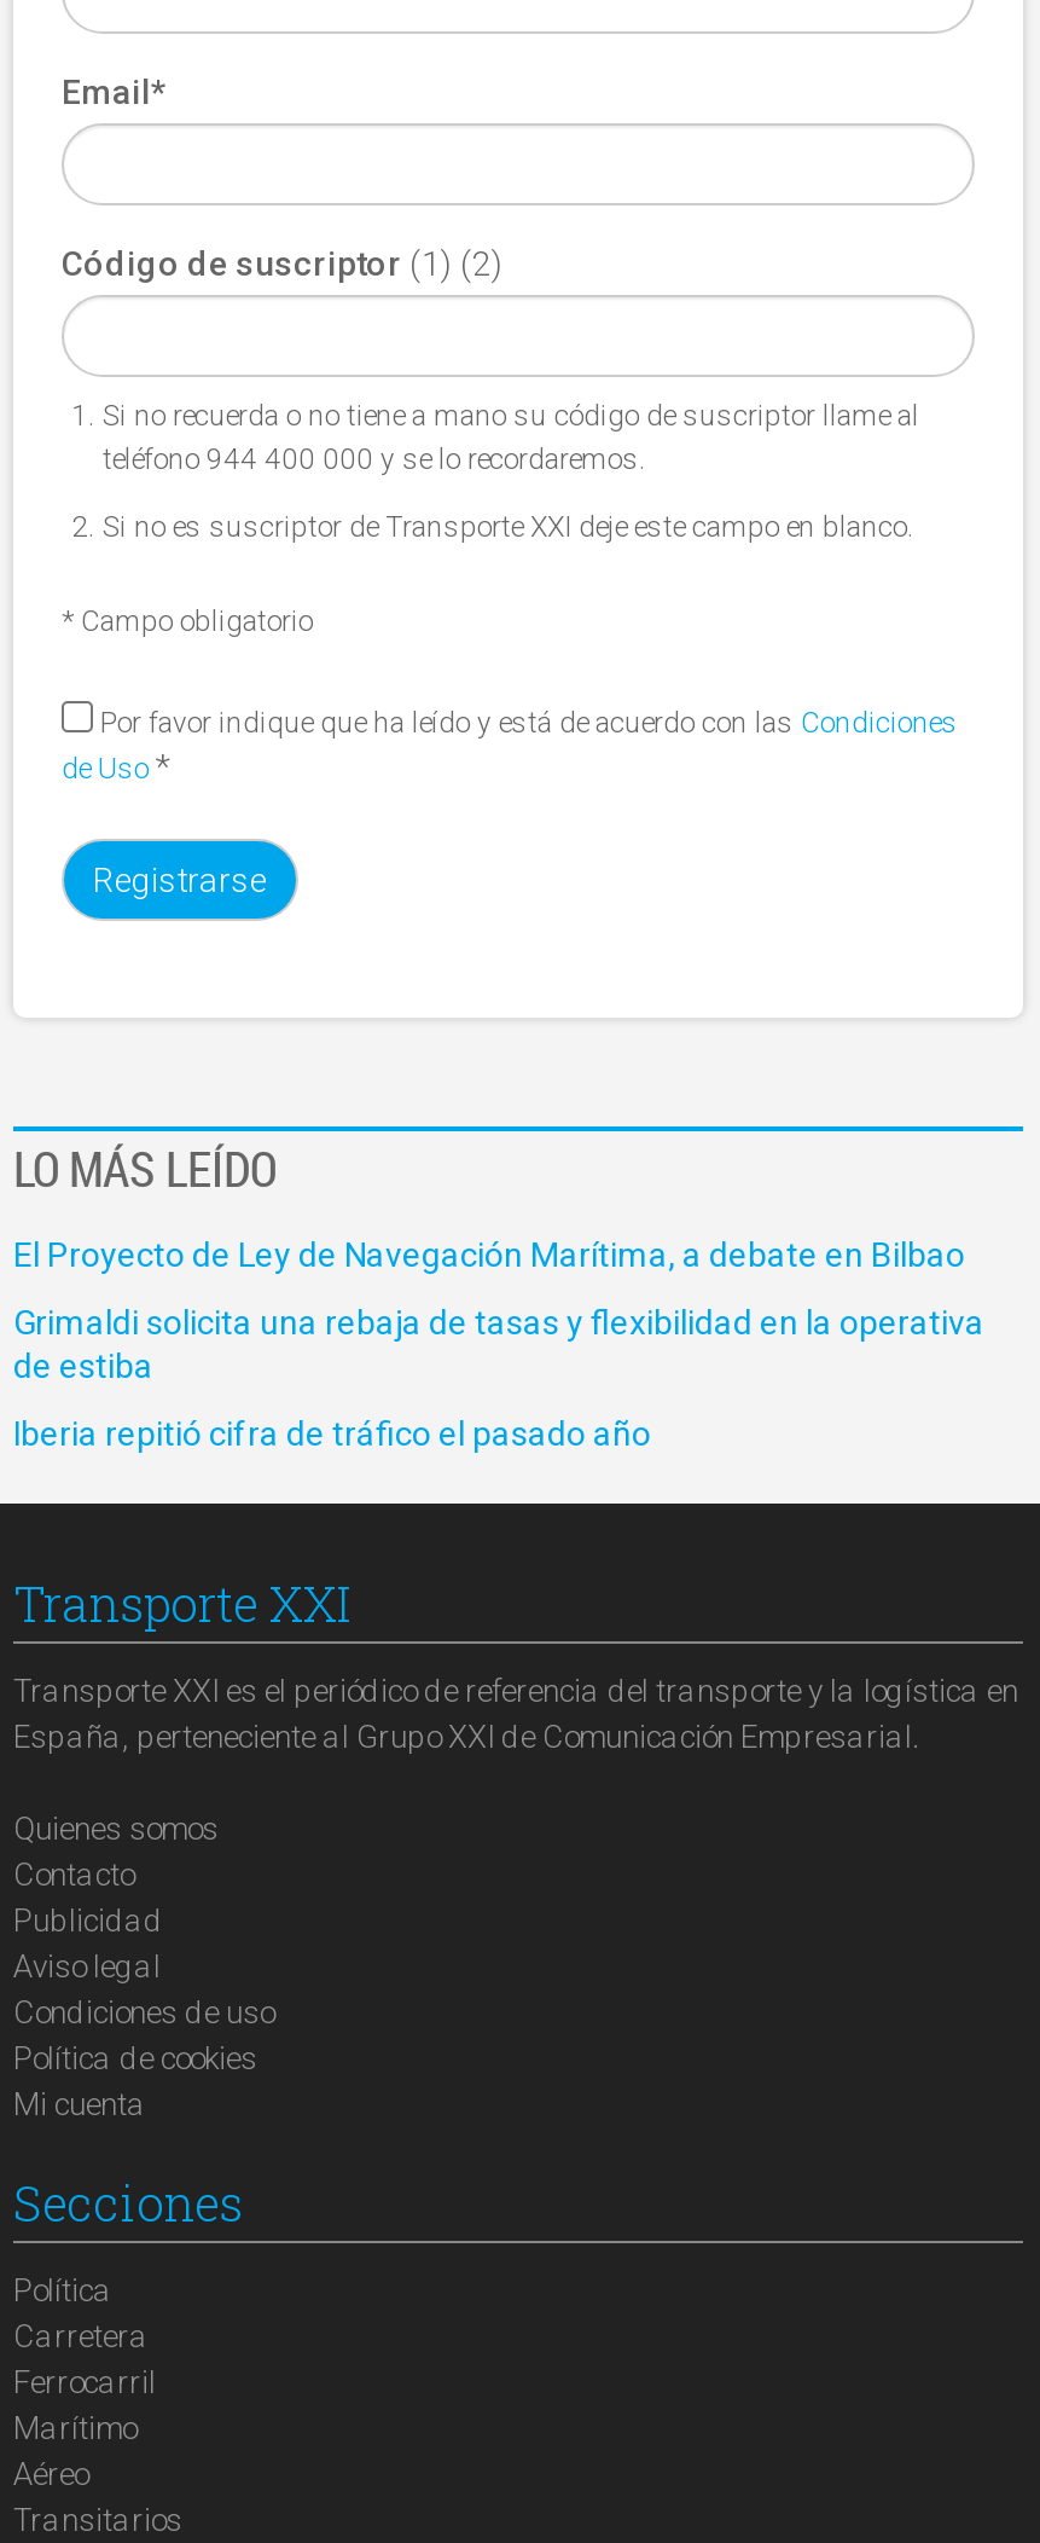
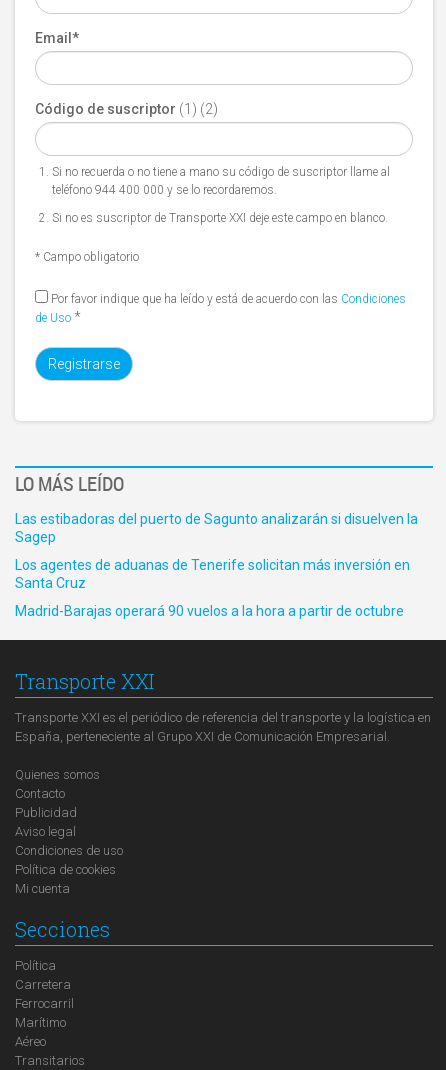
- El Proyecto de Ley de Navegación Marítima, a debate en Bilbao
+ Las estibadoras del puerto de Sagunto analizarán si disuelven la
+ Sagep

- Grimaldi solicita una rebaja de tasas y flexibilidad en la operativa
- de estiba
+ Los agentes de aduanas de Tenerife solicitan más inversión en
+ Santa Cruz

- Iberia repitió cifra de tráfico el pasado año
+ Madrid-Barajas operará 90 vuelos a la hora a partir de octubre
